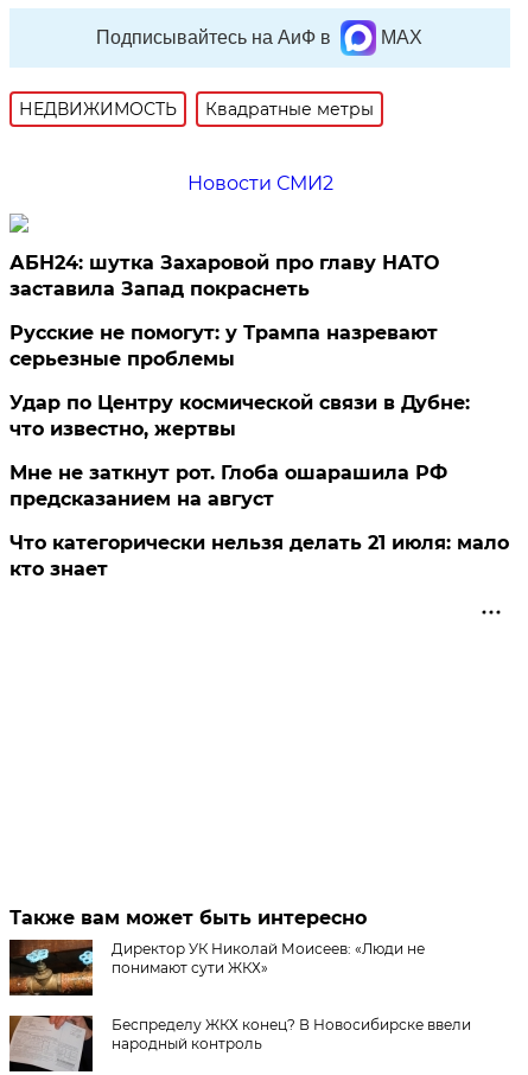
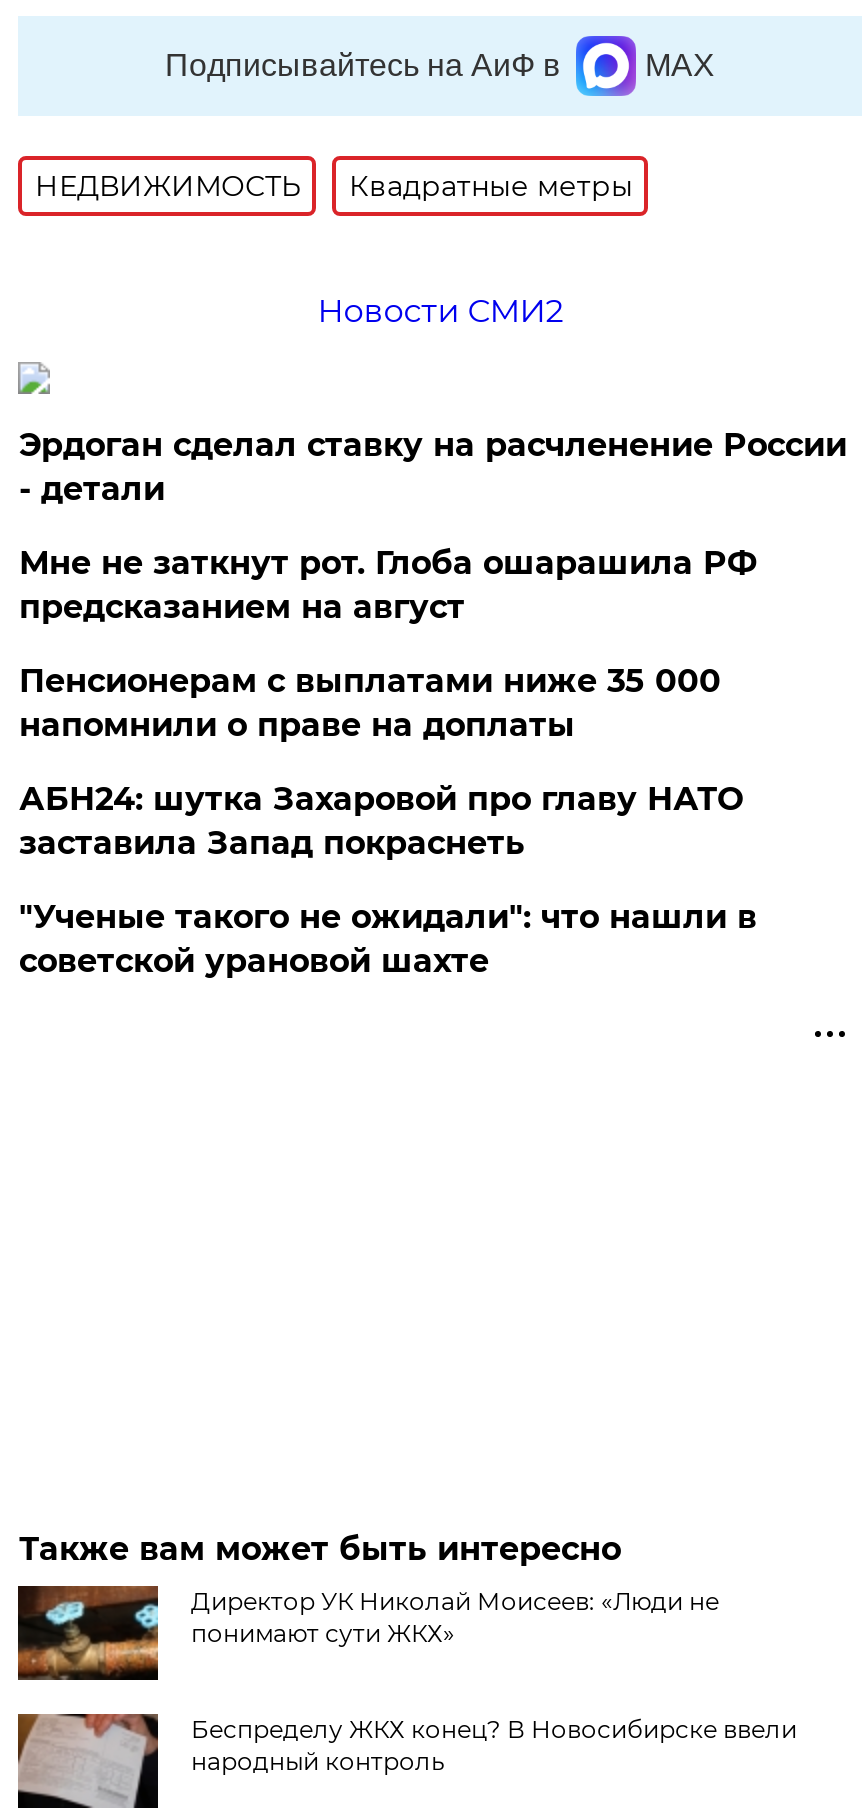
+ Эрдоган сделал ставку на расчленение России
+ - детали
+ Пенсионерам с выплатами ниже 35 000
+ напомнили о праве на доплаты

moved down: АБН24: шутка Захаровой про главу НАТО | заставила Запад покраснеть

- Русские не помогут: у Трампа назревают
- серьезные проблемы
- Удар по Центру космической связи в Дубне:
- что известно, жертвы
- Что категорически нельзя делать 21 июля: мало
- кто знает
+ "Ученые такого не ожидали": что нашли в
+ советской урановой шахте

moved up: Мне не заткнут рот. Глоба ошарашила РФ | предсказанием на август
